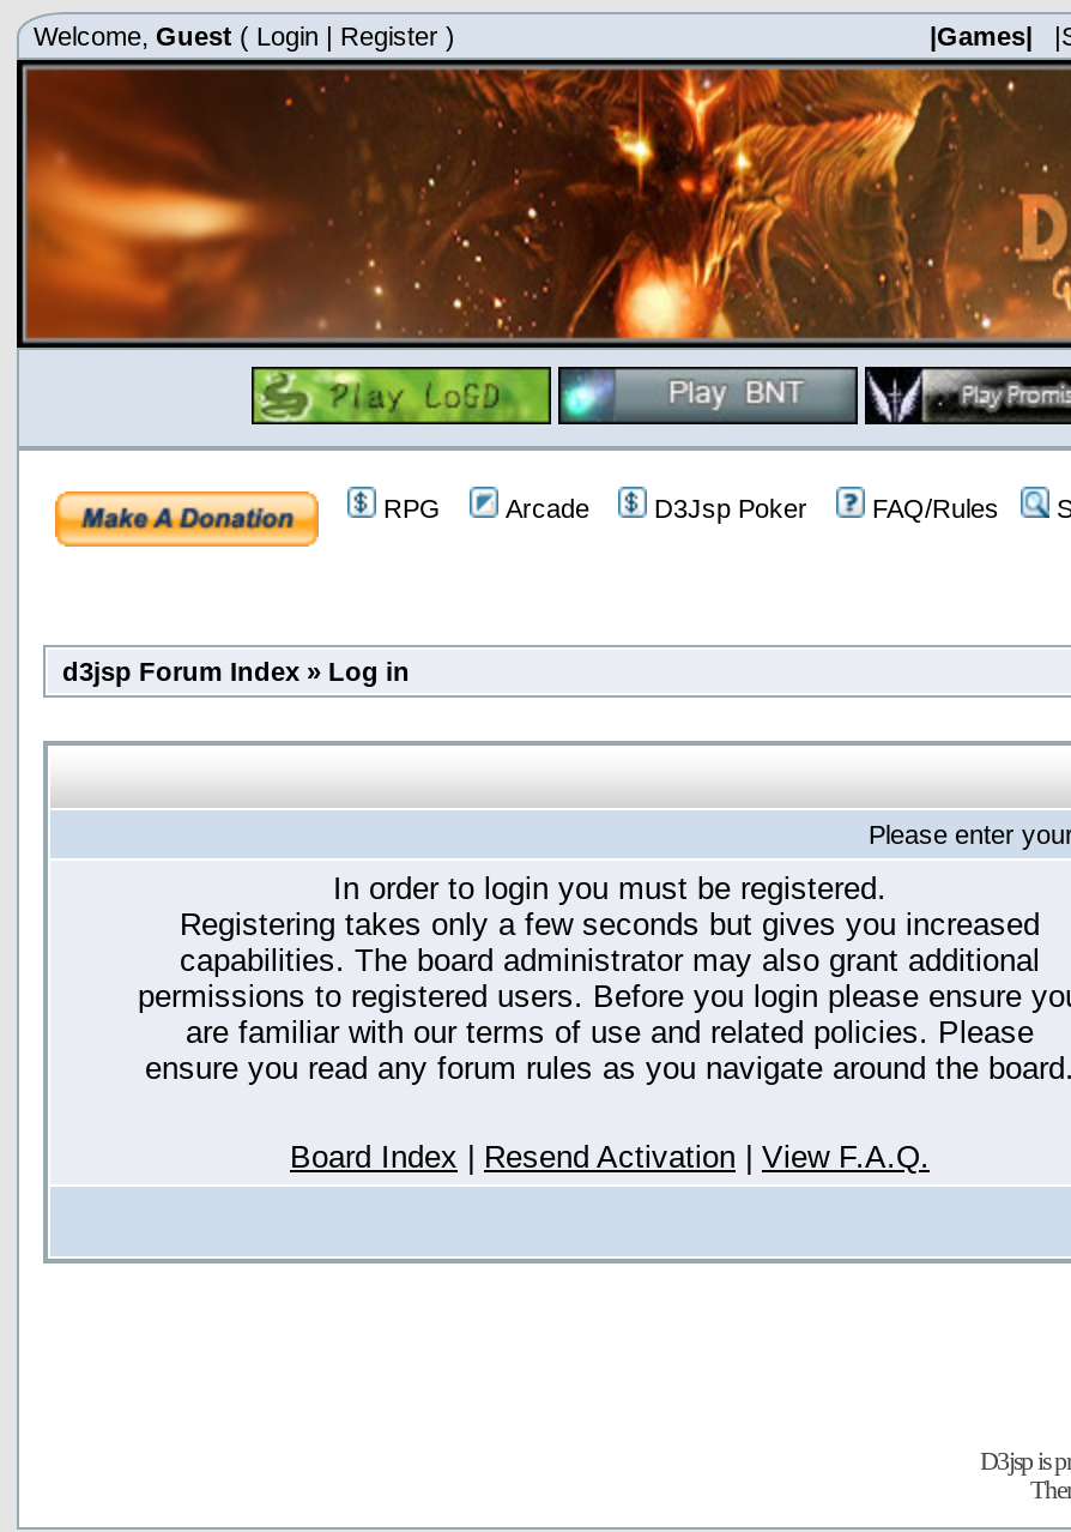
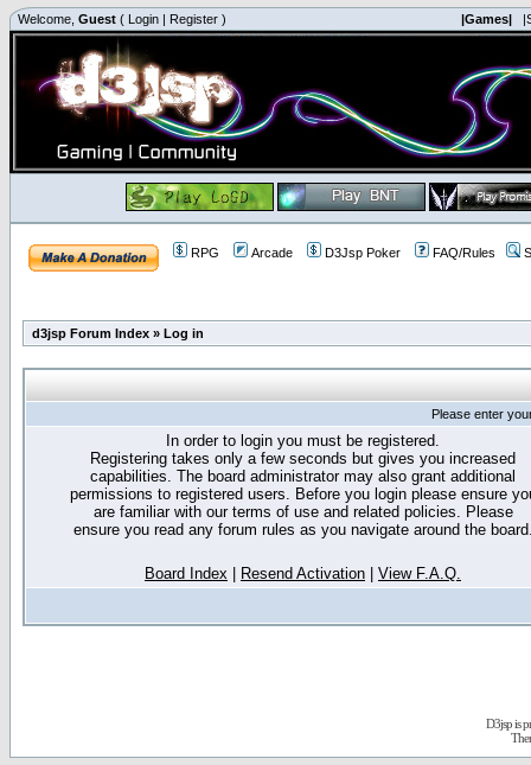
- [image]
+ [image]
